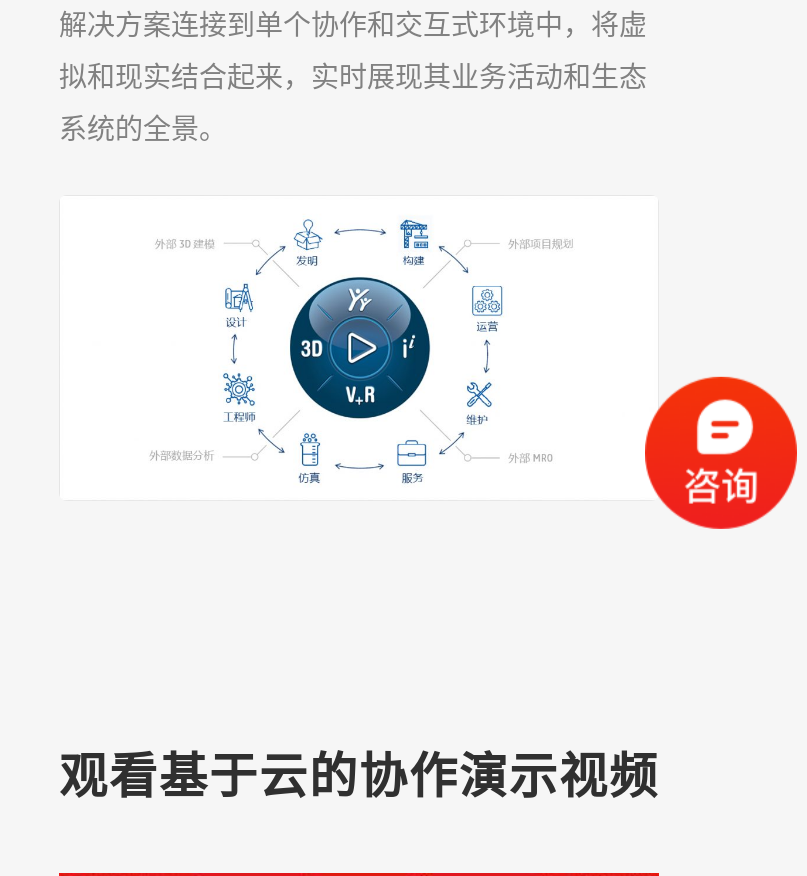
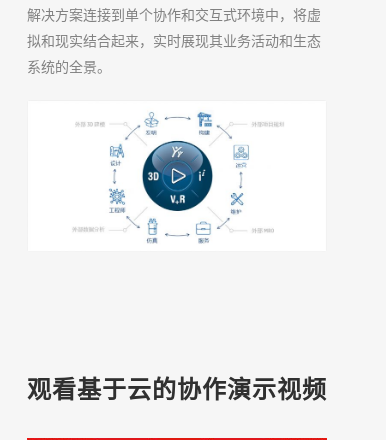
- [image]
